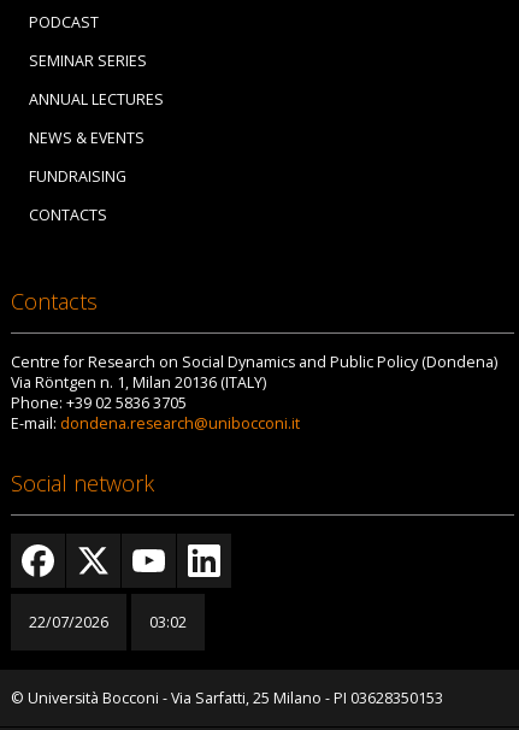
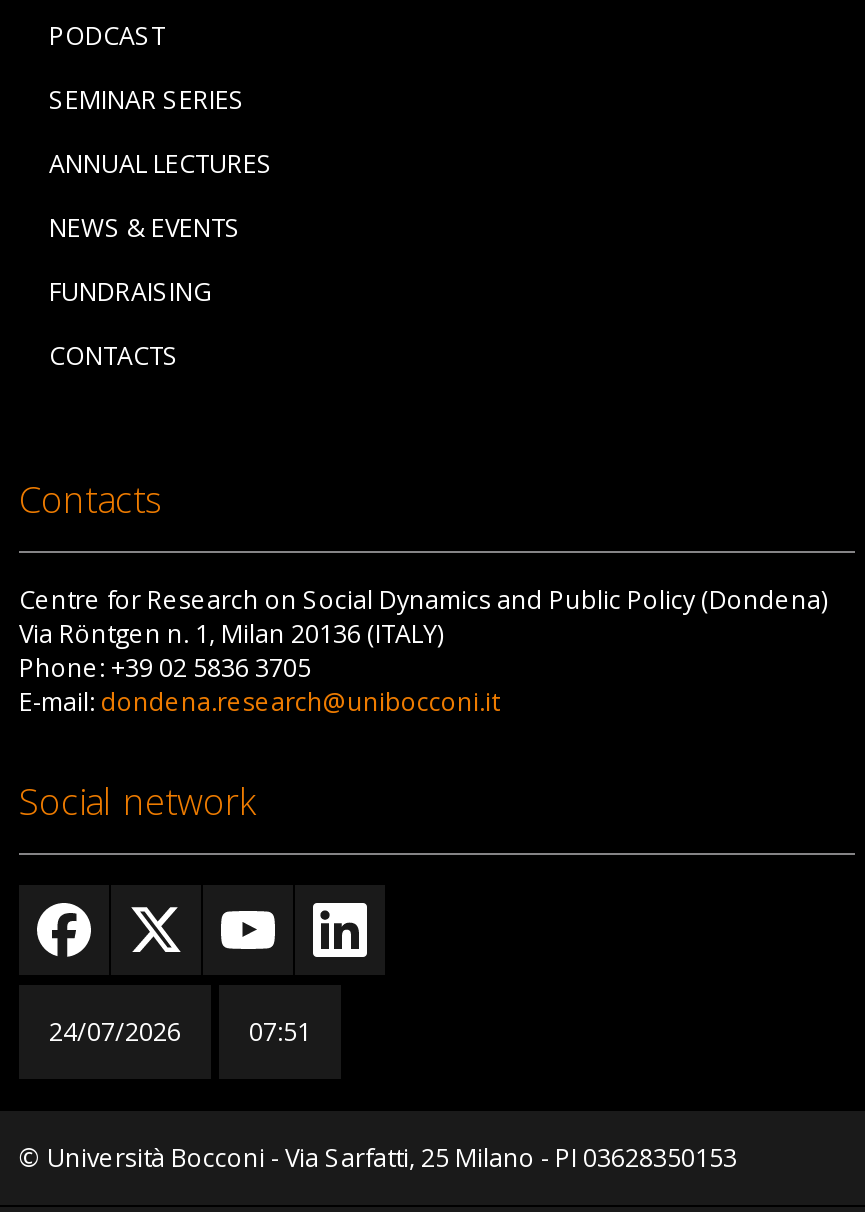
- 22/07/2026
+ 24/07/2026

- 03:02
+ 07:51
